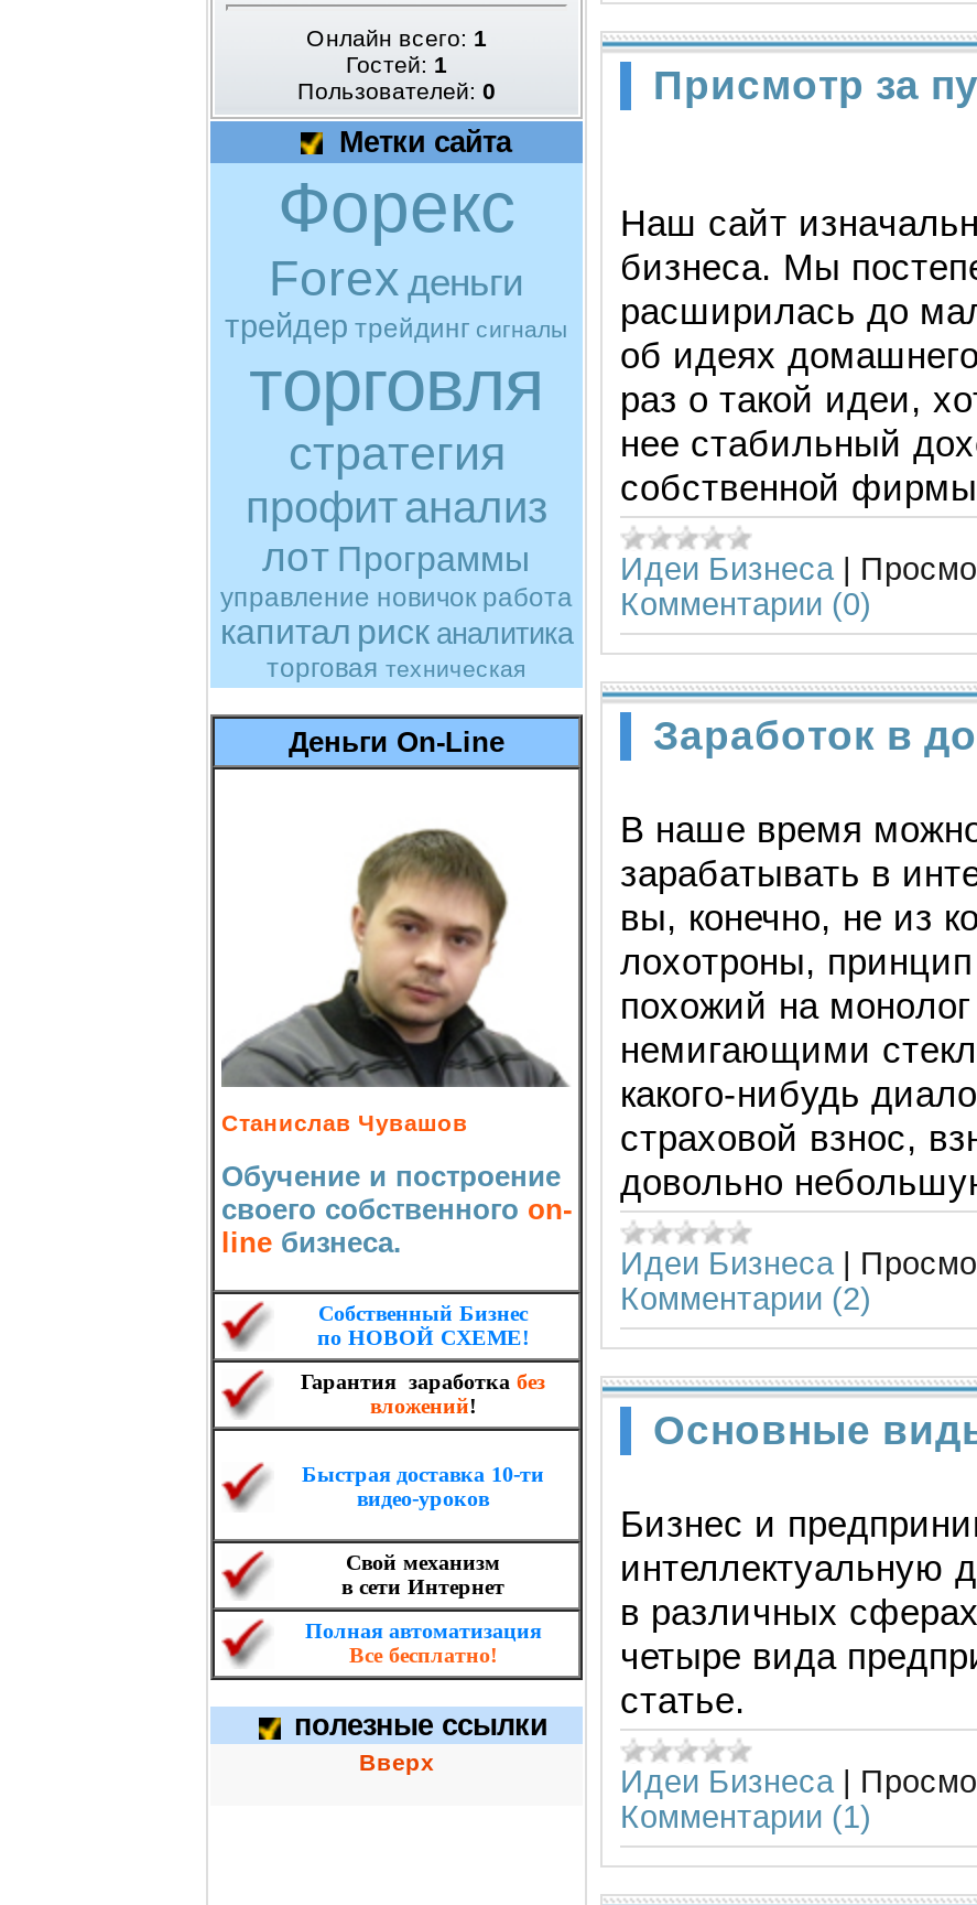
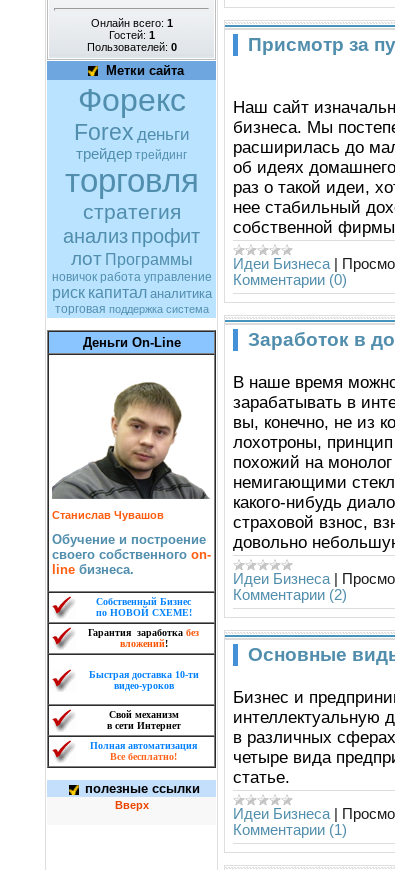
- трейдер трейдинг сигналы
+ трейдер трейдинг

- профит анализ
+ анализ профит

- управление новичок работа
- капитал риск аналитика
- торговая техническая
+ новичок работа управление
+ риск капитал аналитика
+ торговая поддержка система
